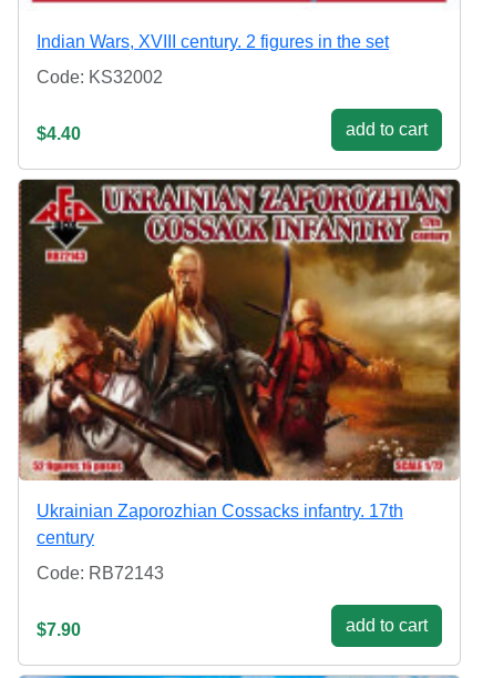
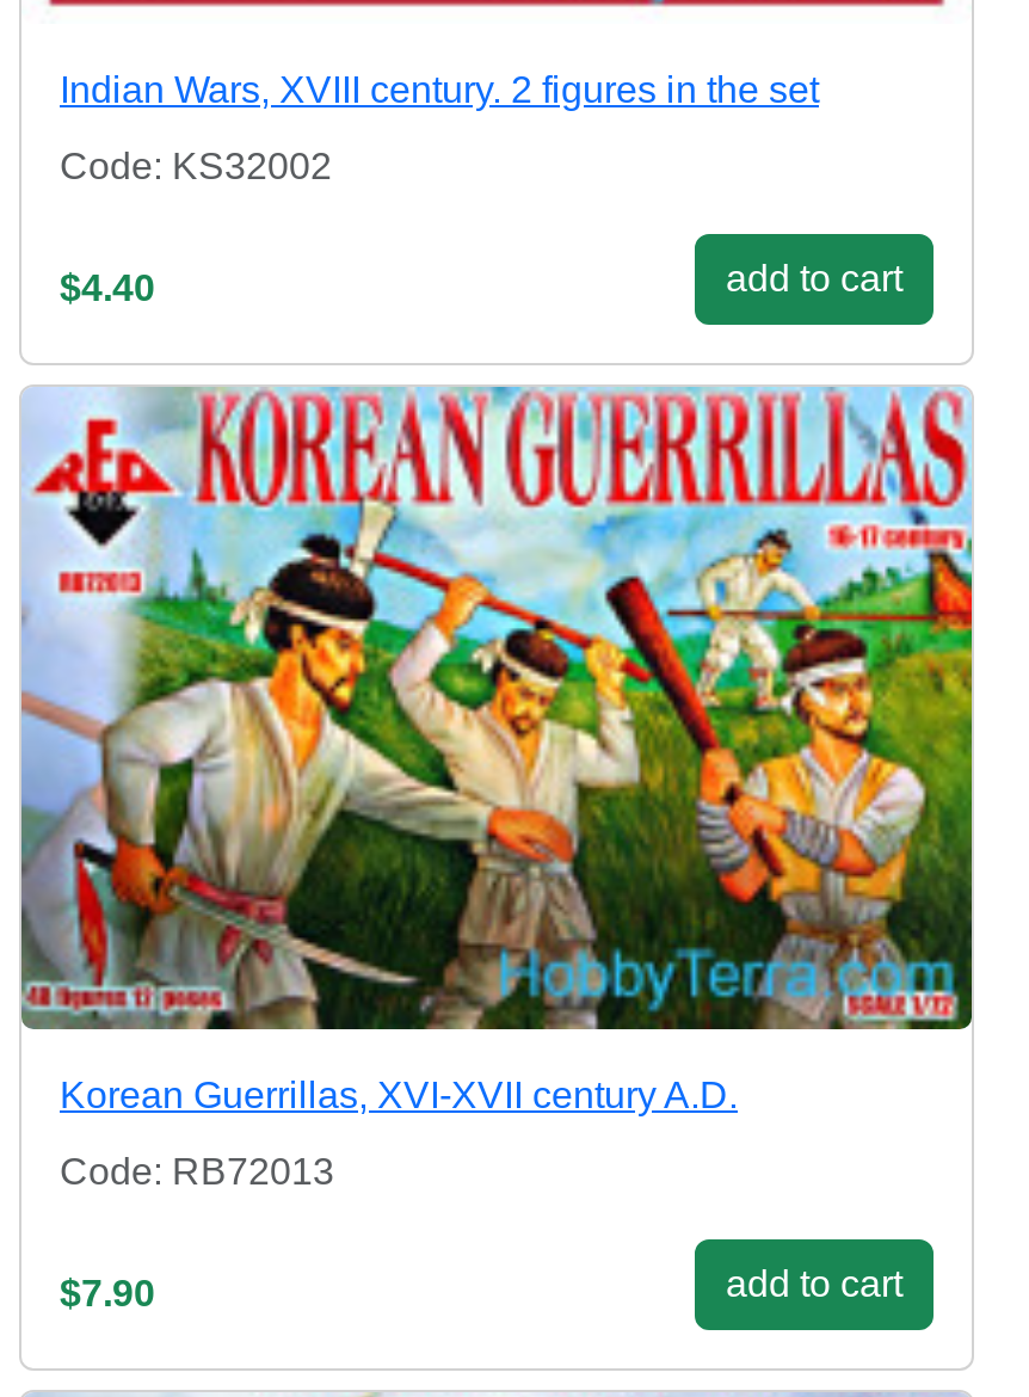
- [image]
- Ukrainian Zaporozhian Cossacks infantry. 17th
- century
+ [image]
+ Korean Guerrillas, XVI-XVII century A.D.

- Code: RB72143
+ Code: RB72013
